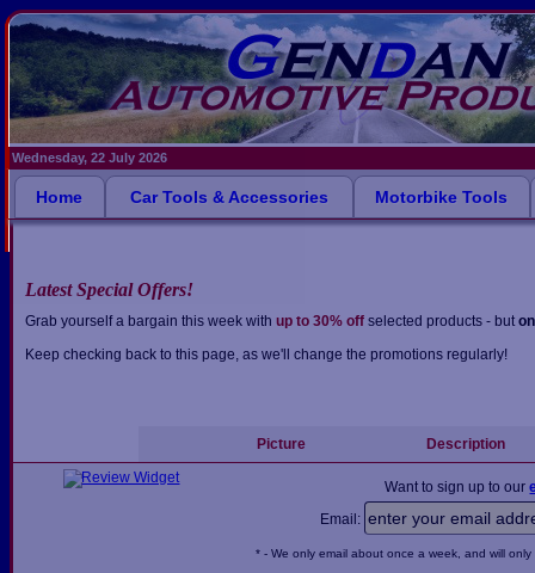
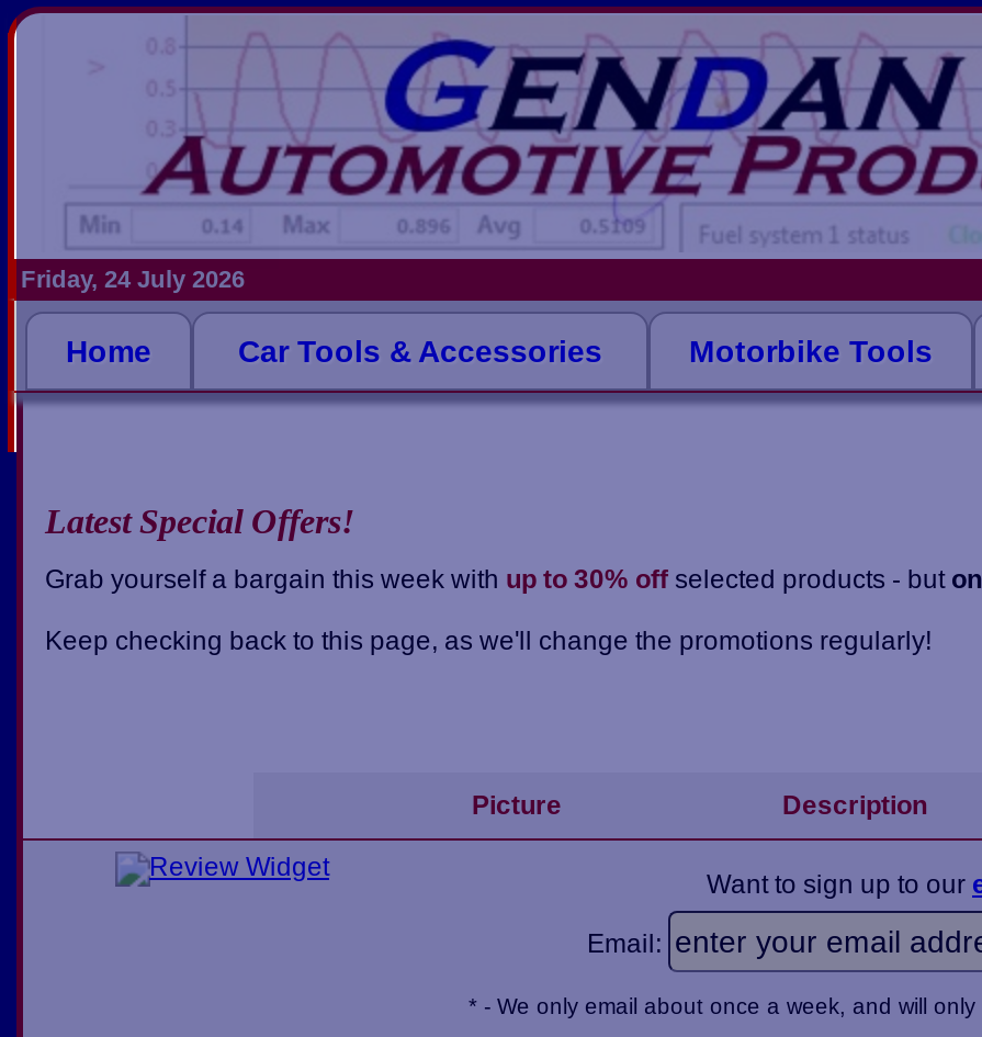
- [image]
- Wednesday, 22 July 2026
+ [image]
+ Friday, 24 July 2026
